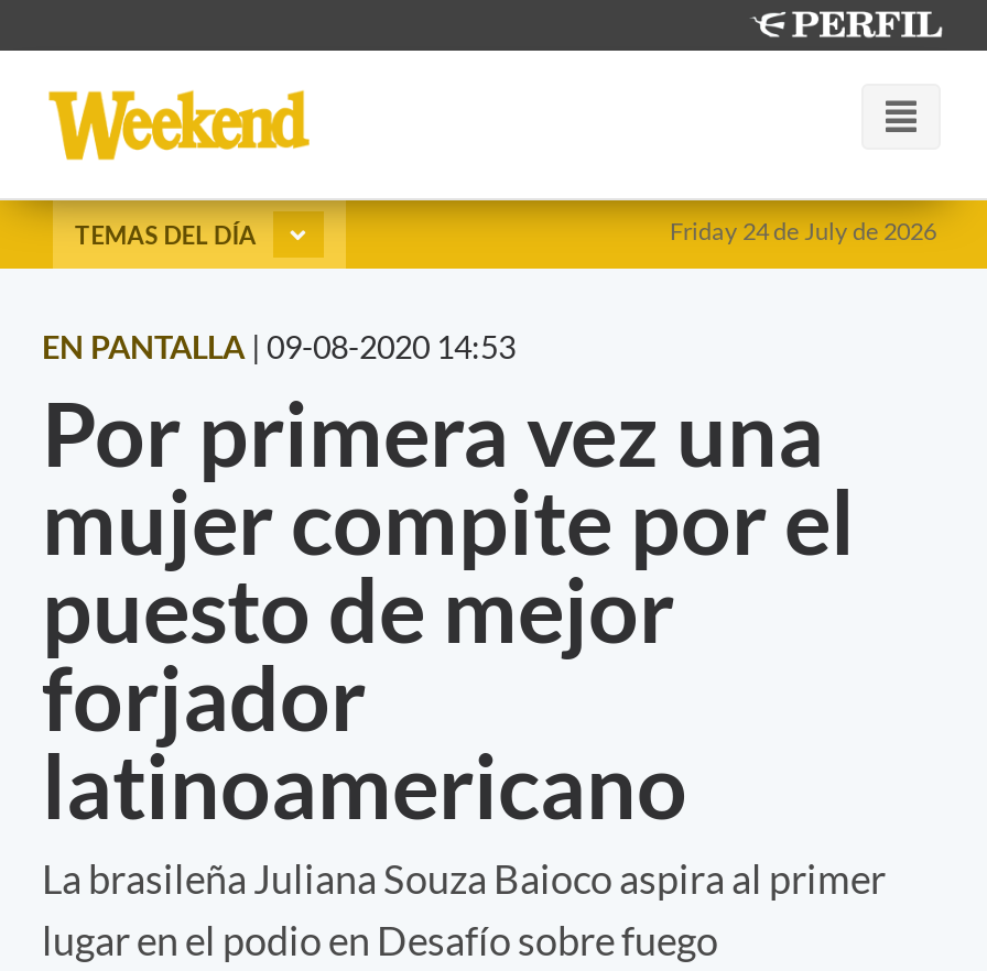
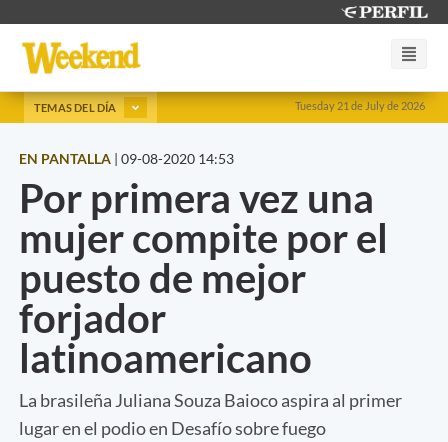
- Friday 24 de July de 2026
+ Tuesday 21 de July de 2026
